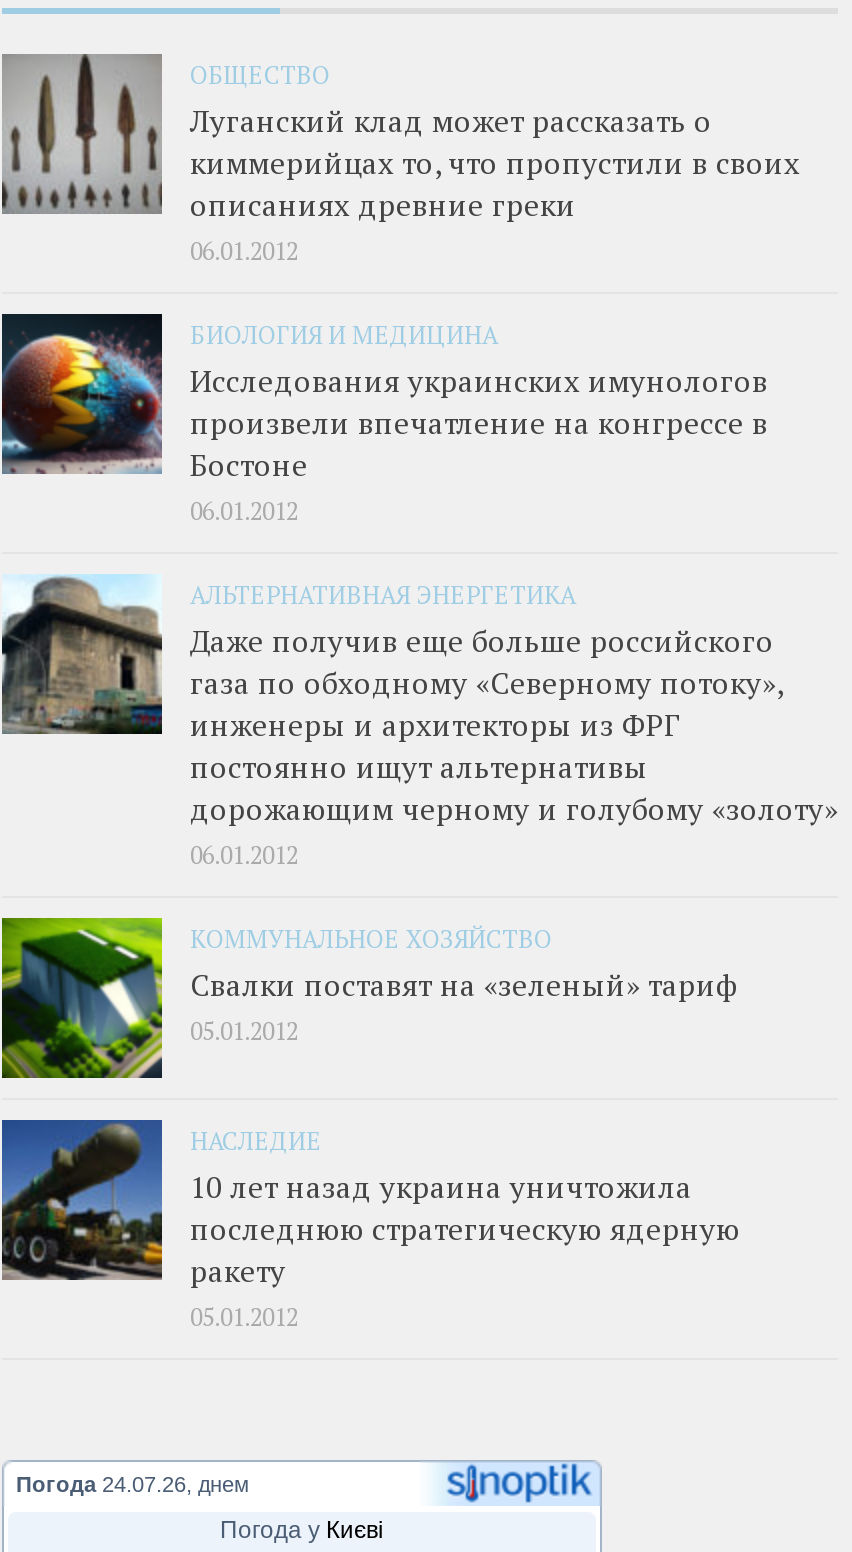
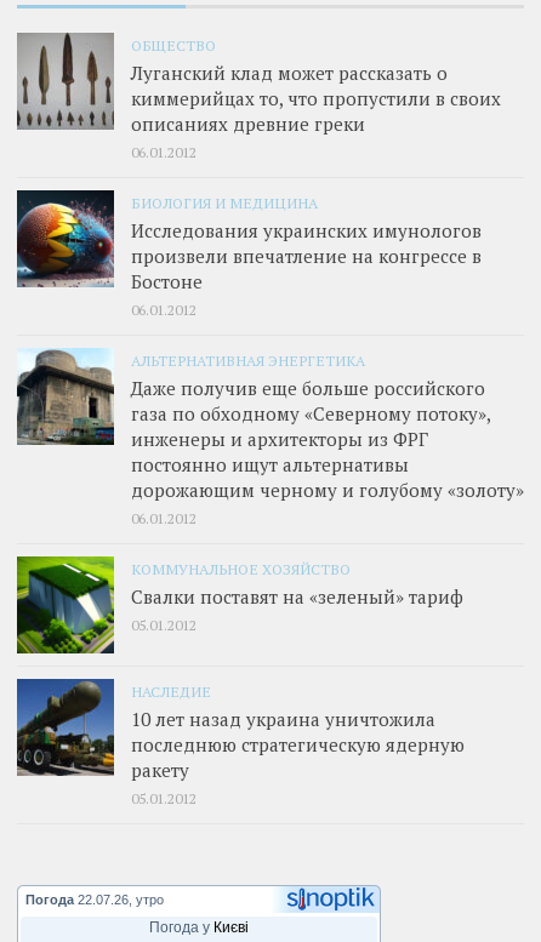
- Погода 24.07.26, днем
+ Погода 22.07.26, утро
